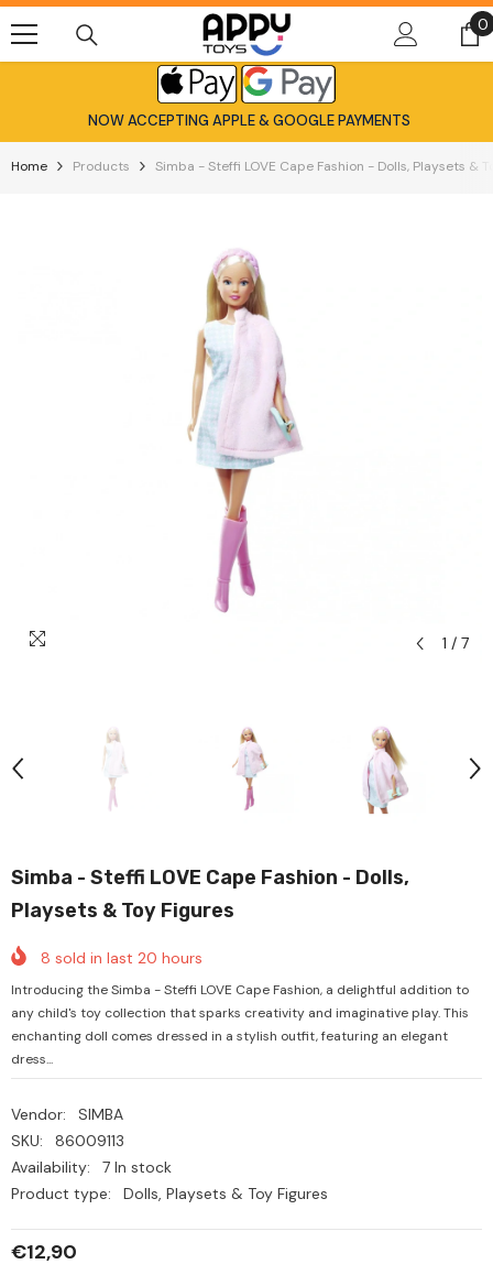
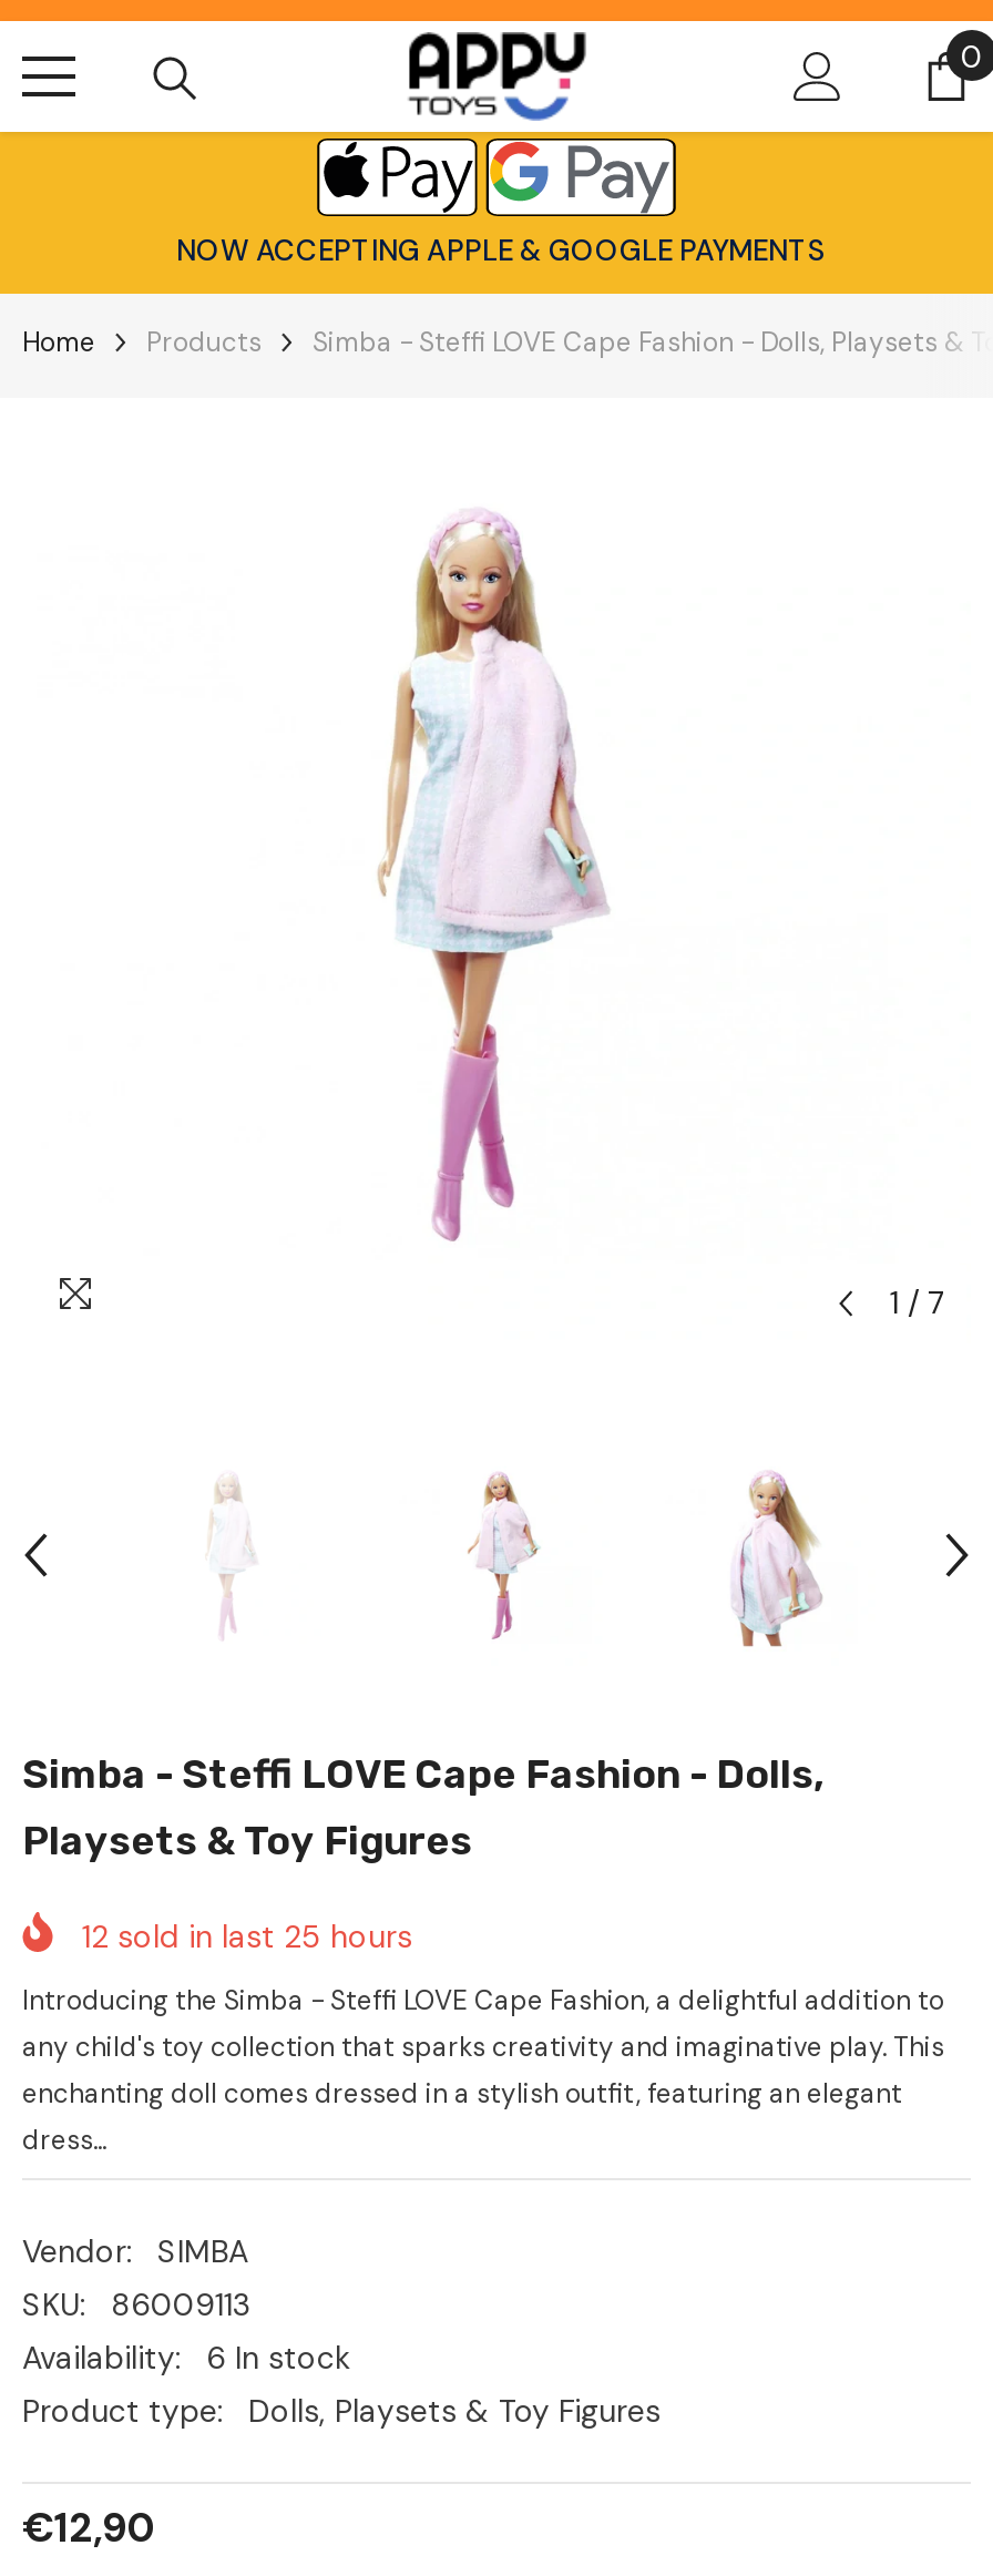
- 8 sold in last 20 hours
+ 12 sold in last 25 hours

- Availability: 7 In stock
+ Availability: 6 In stock
